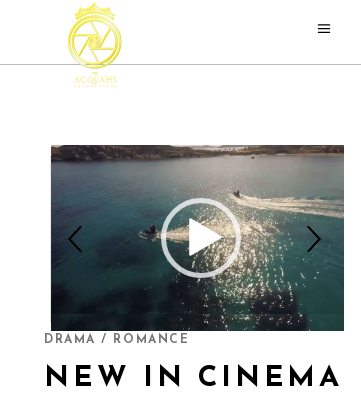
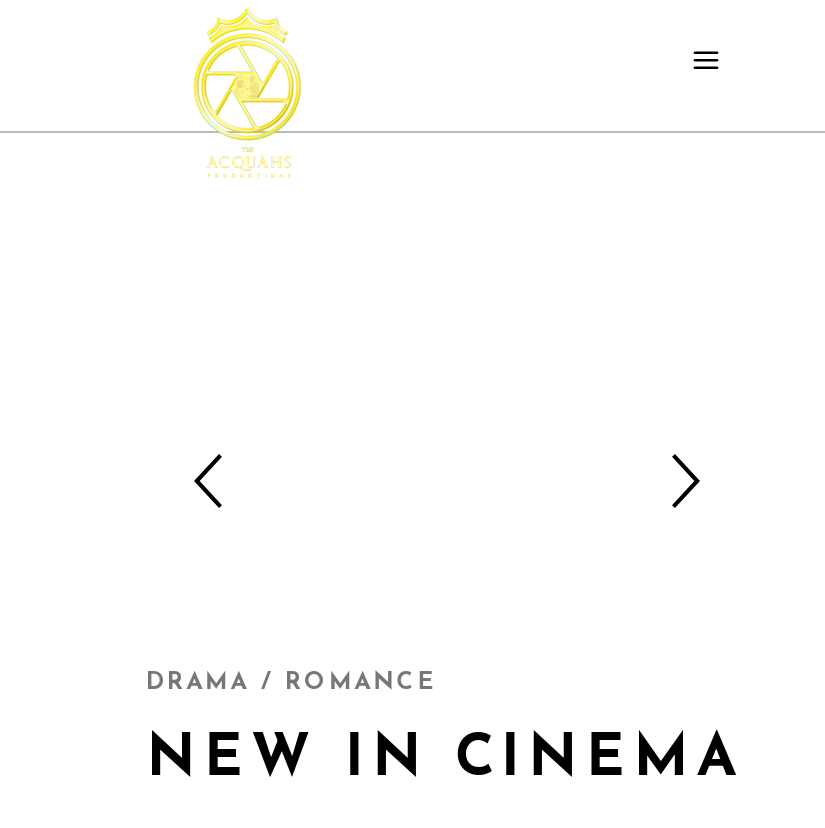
- [image]
